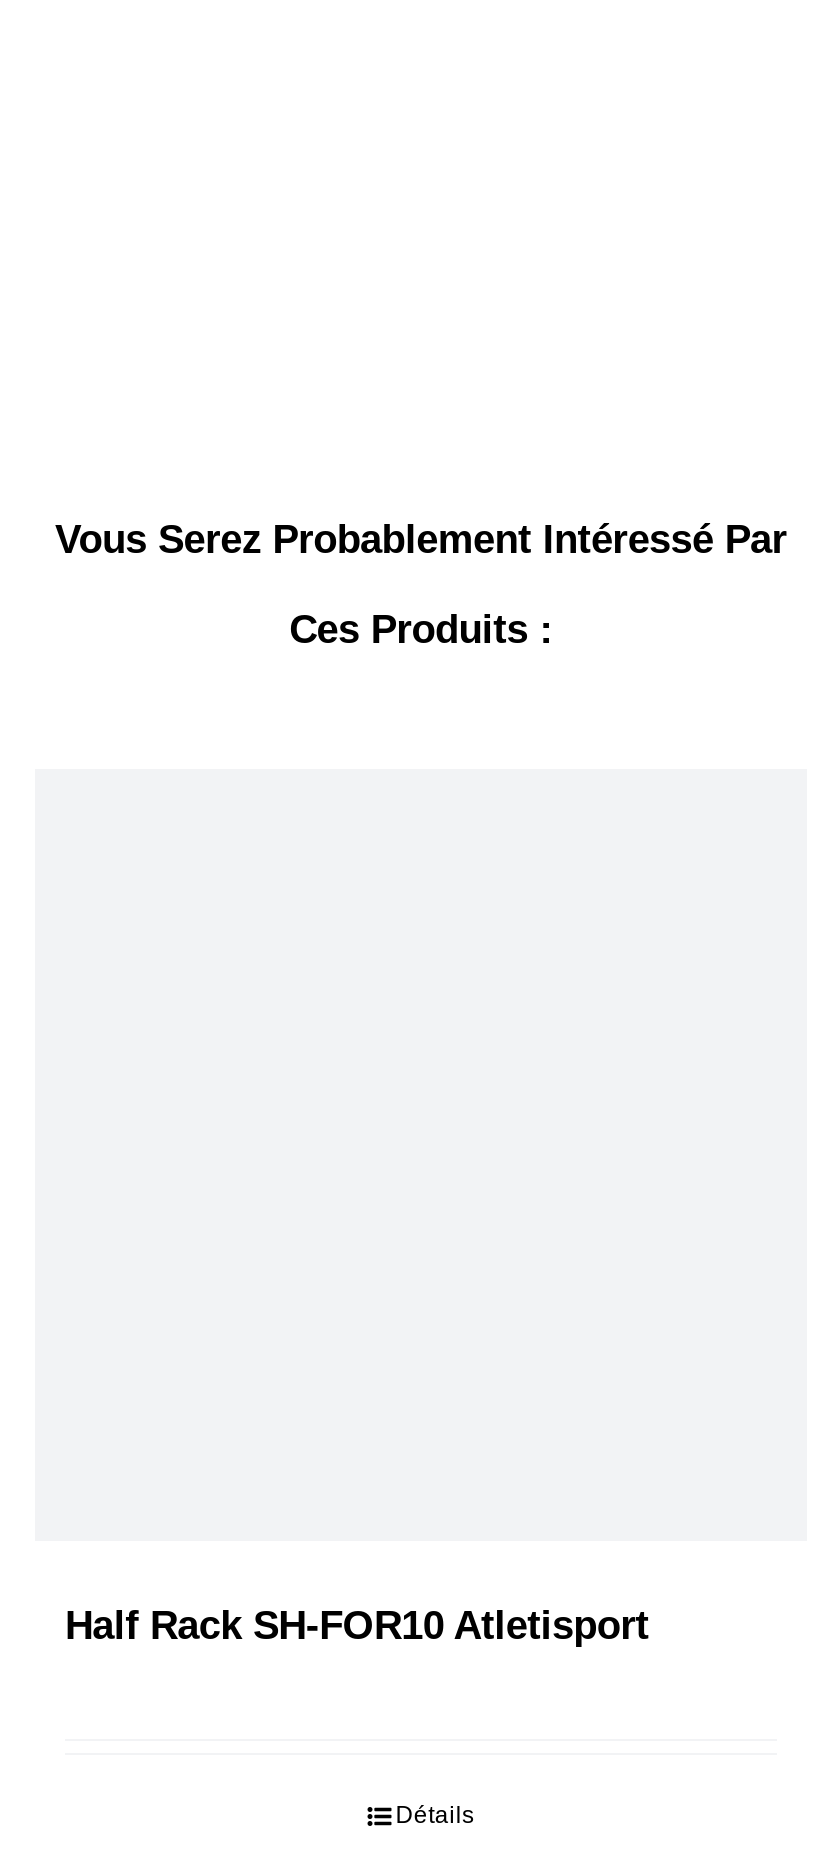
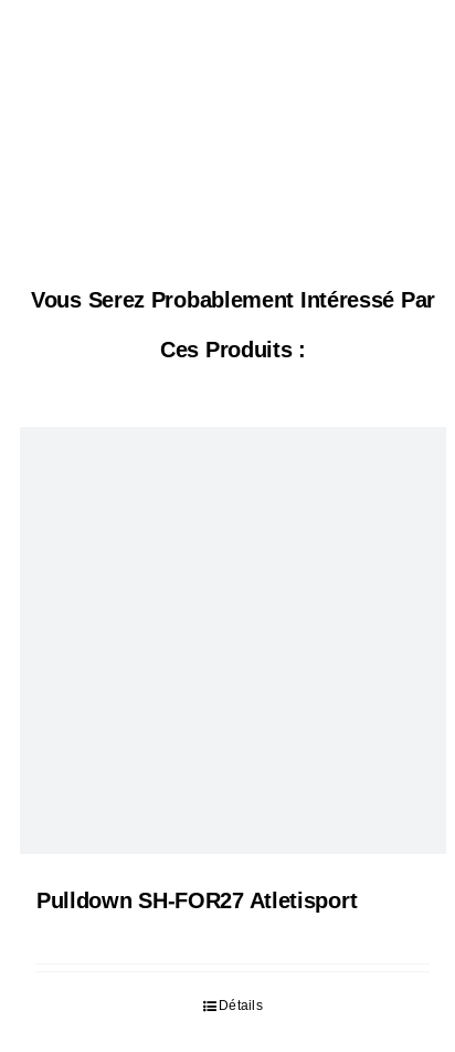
- Half Rack SH-FOR10 Atletisport
+ Pulldown SH-FOR27 Atletisport
